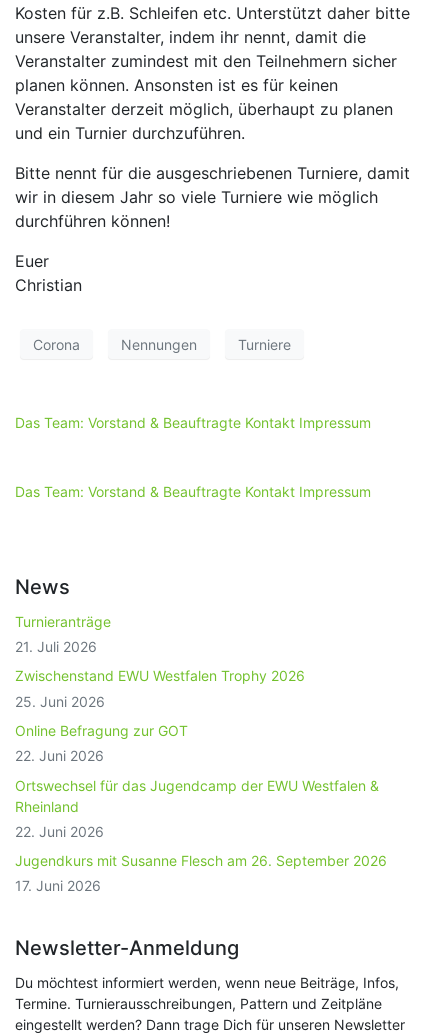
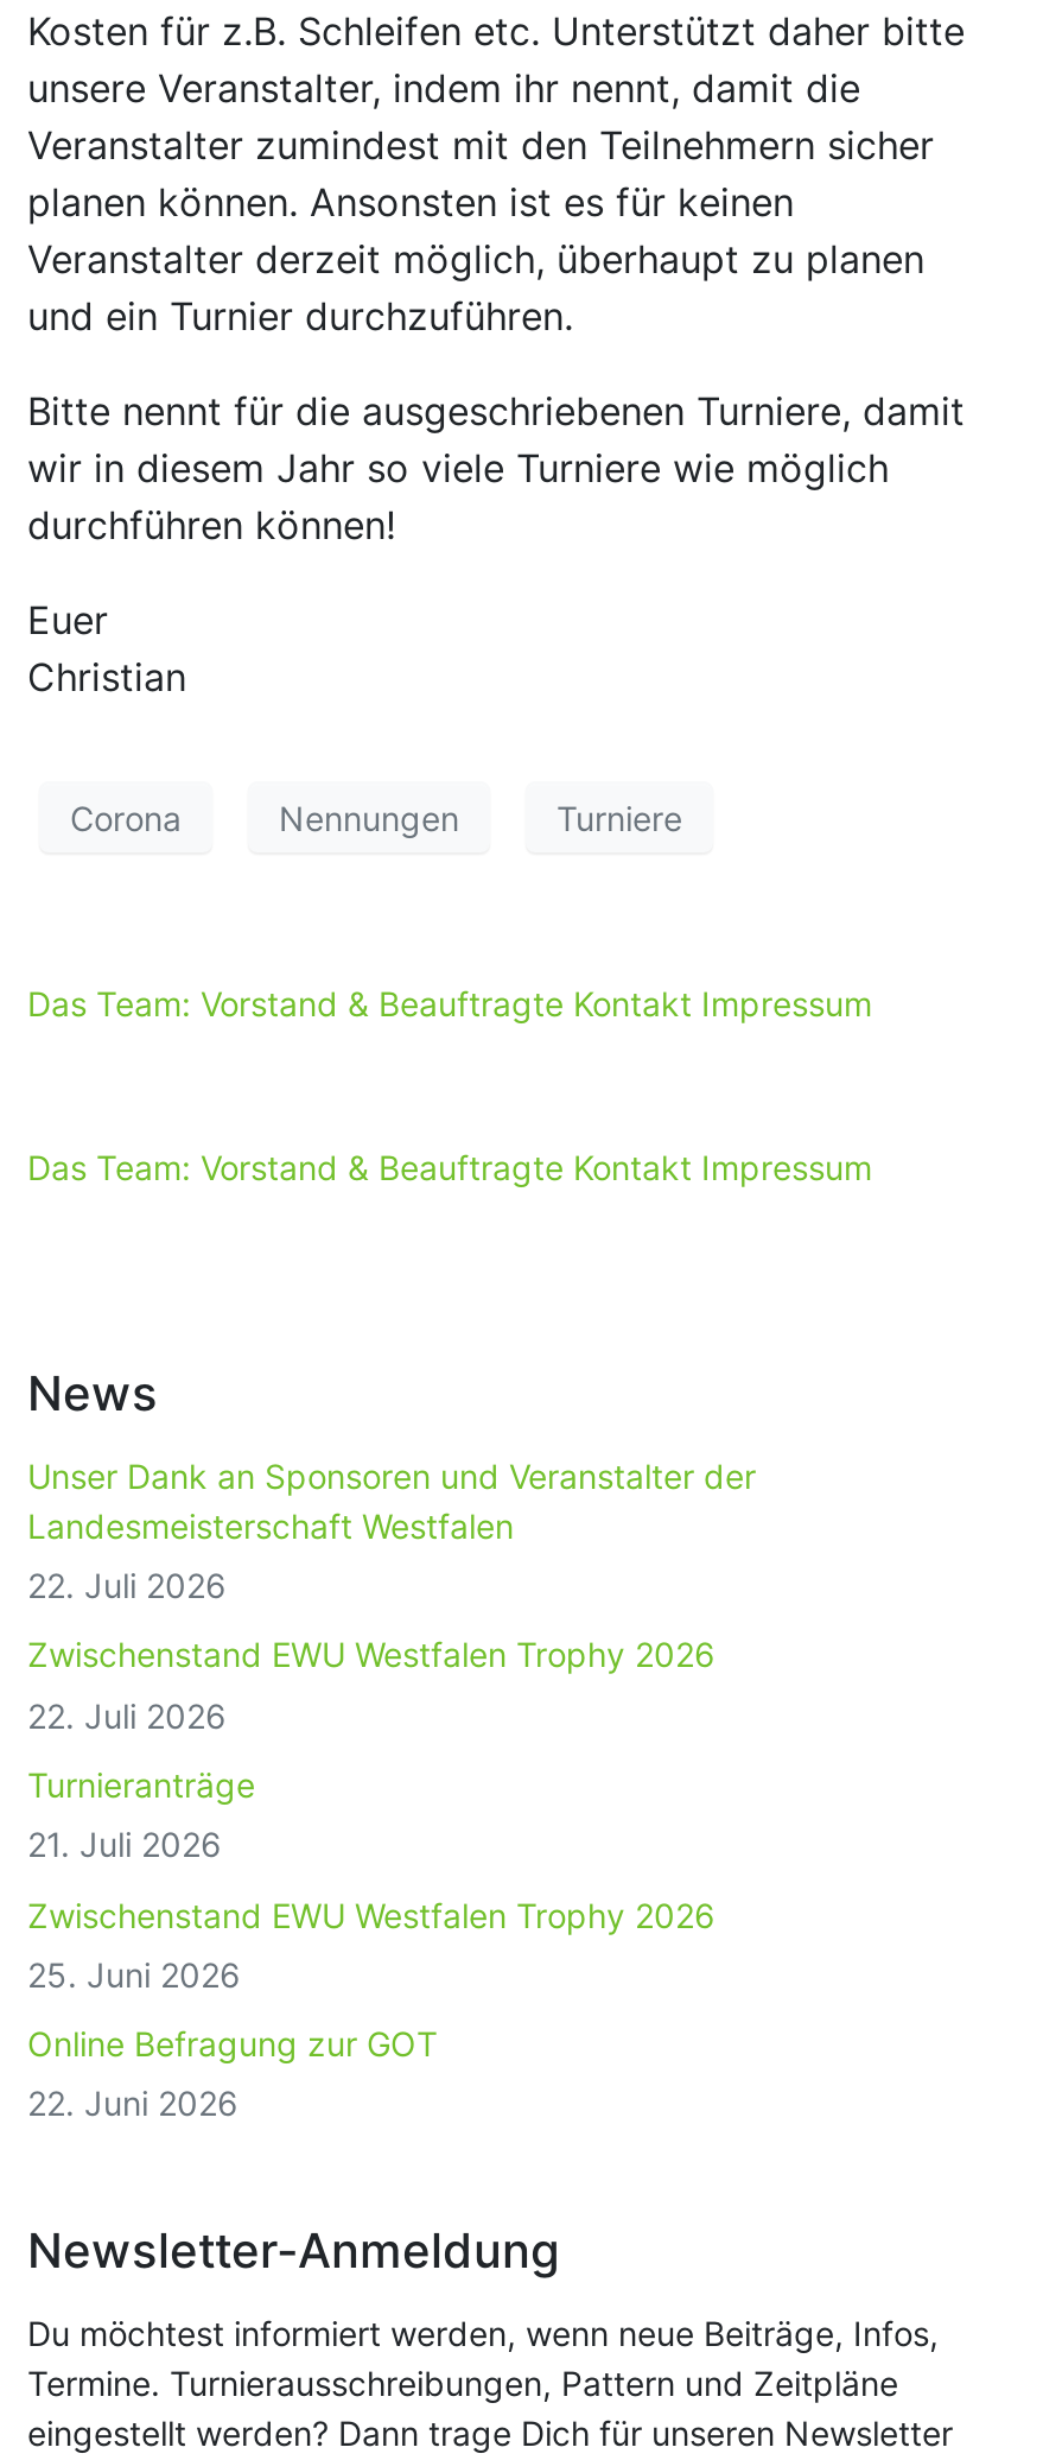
+ Unser Dank an Sponsoren und Veranstalter der
+ Landesmeisterschaft Westfalen
+ 22. Juli 2026
+ Zwischenstand EWU Westfalen Trophy 2026
+ 22. Juli 2026

moved down: Turnieranträge | 21. Juli 2026 | Zwischenstand EWU Westfalen Trophy 2026 | 25. Juni 2026 | Online Befragung zur GOT | 22. Juni 2026

- Ortswechsel für das Jugendcamp der EWU Westfalen &
- Rheinland
- 22. Juni 2026
- Jugendkurs mit Susanne Flesch am 26. September 2026
- 17. Juni 2026
